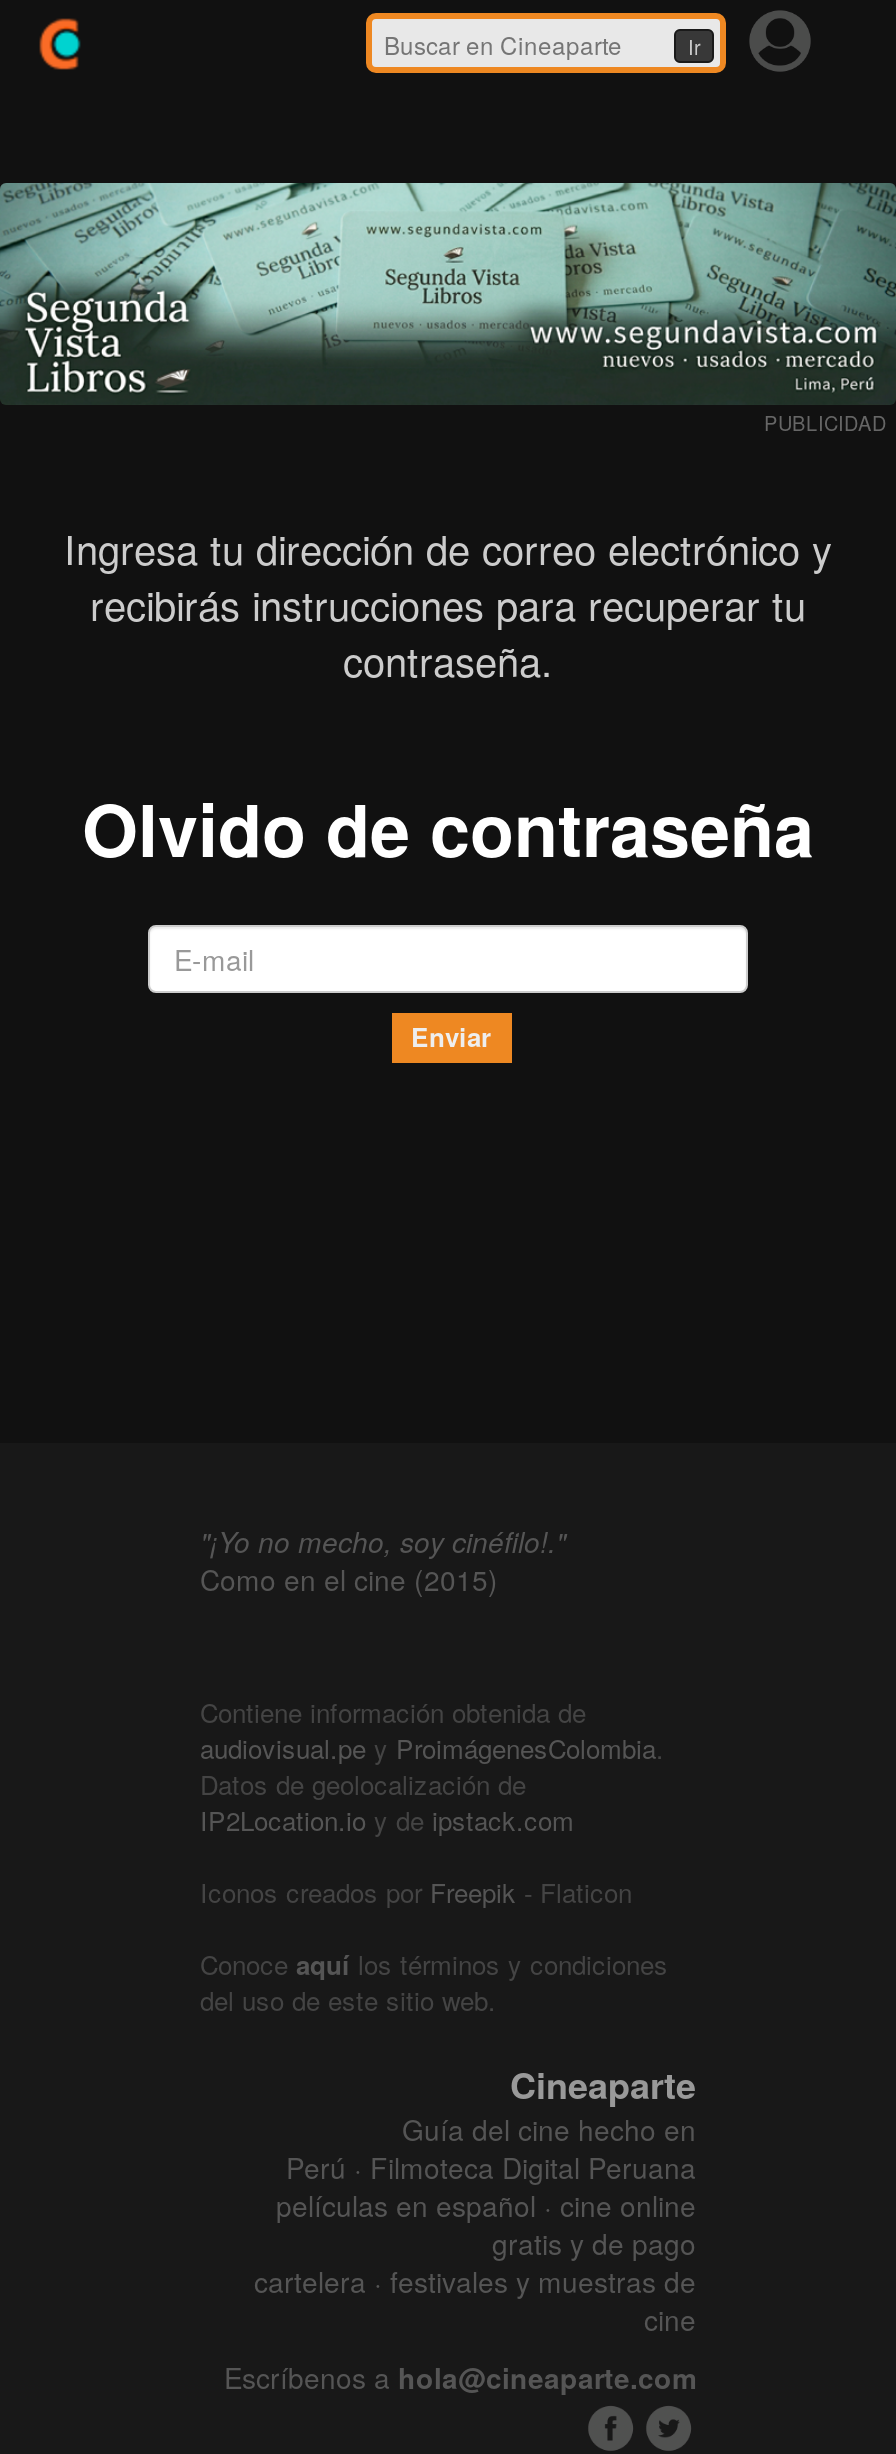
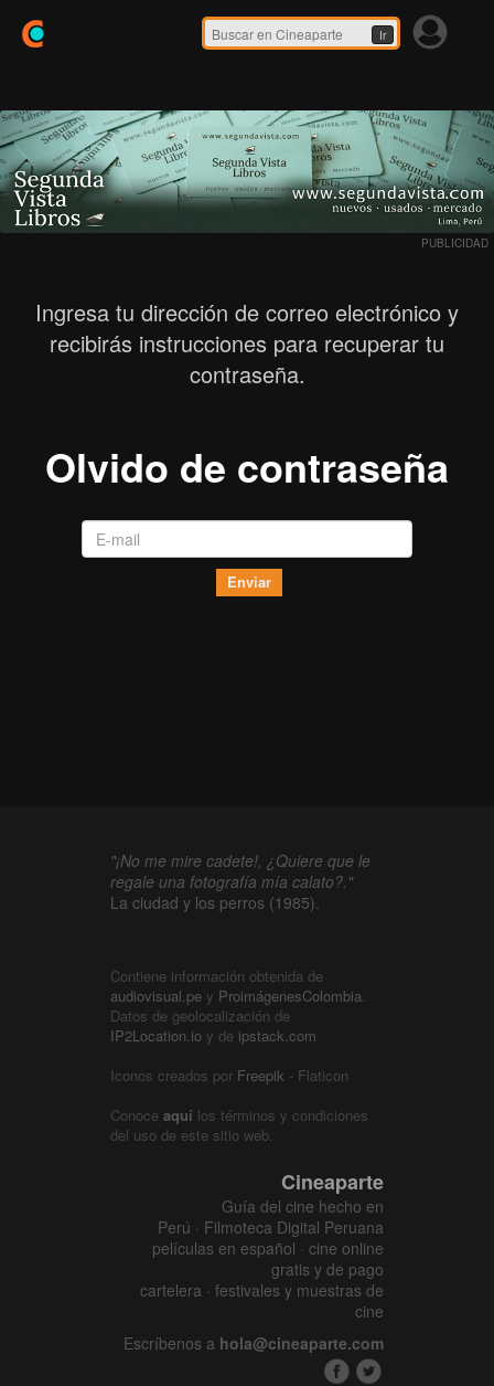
- "¡Yo no mecho, soy cinéfilo!."
- Como en el cine (2015)
+ "¡No me mire cadete!, ¿Quiere que le
+ regale una fotografía mía calato?."
+ La ciudad y los perros (1985).
